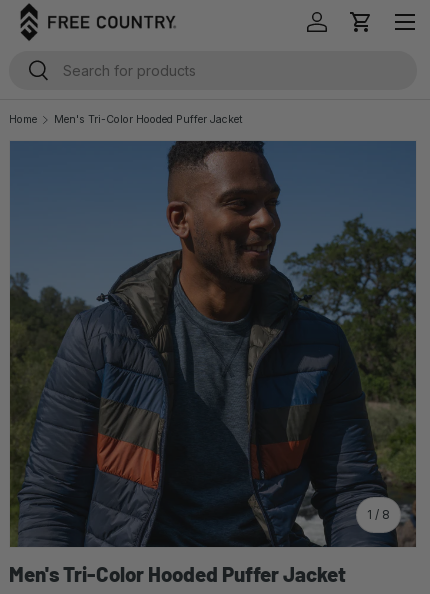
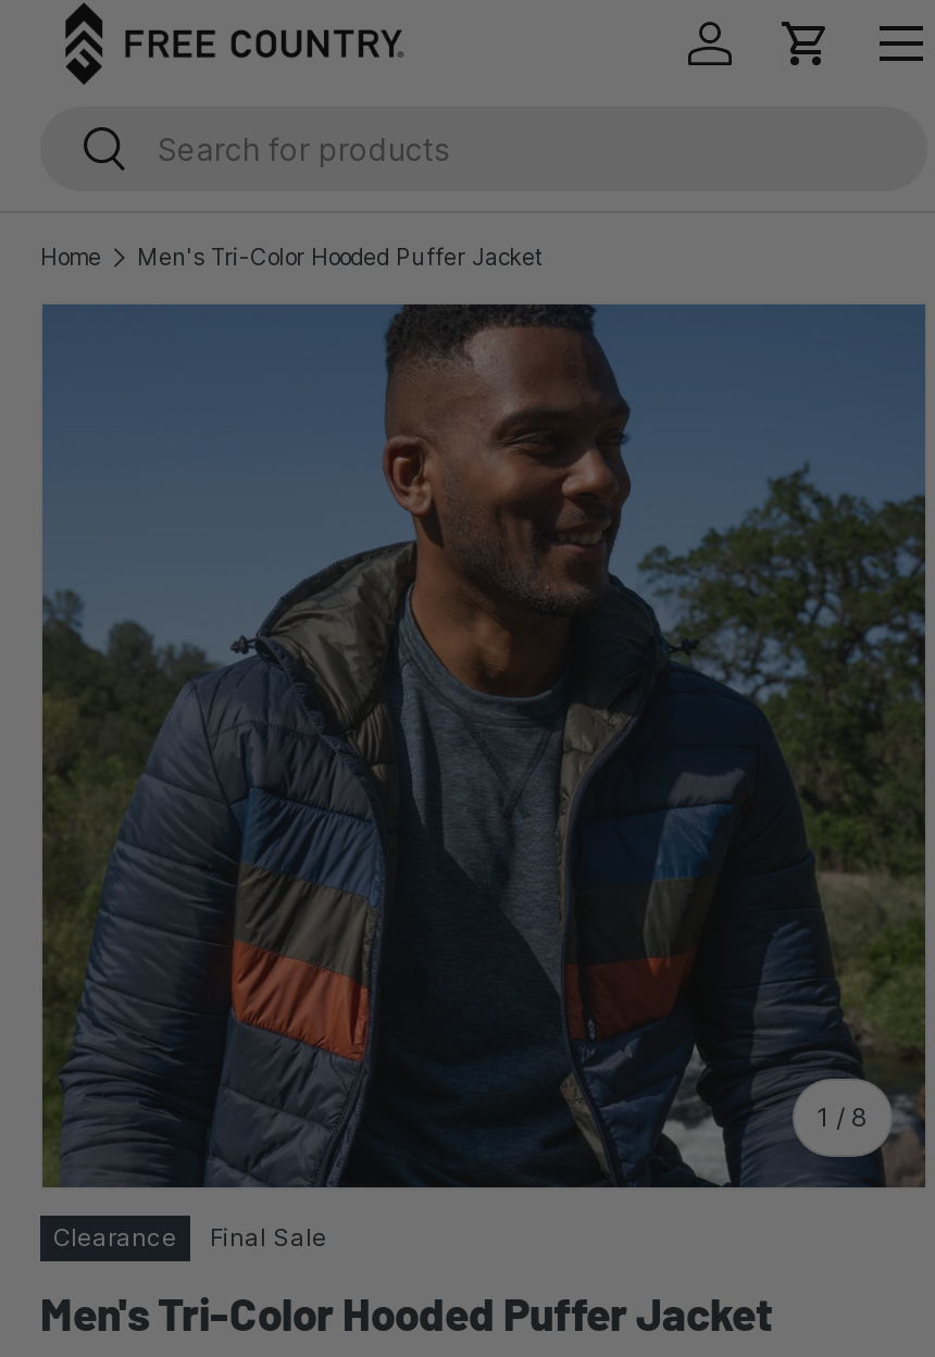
+ Clearance
+ Final Sale
